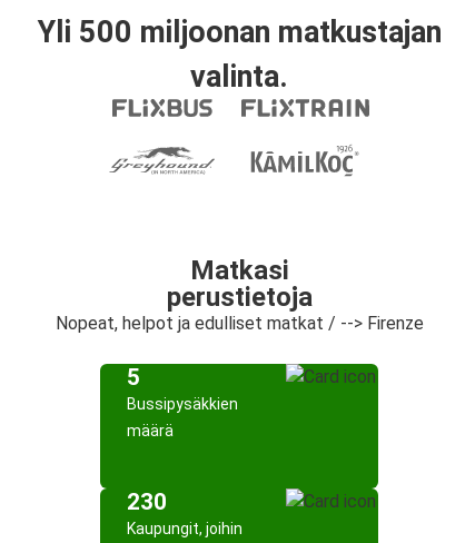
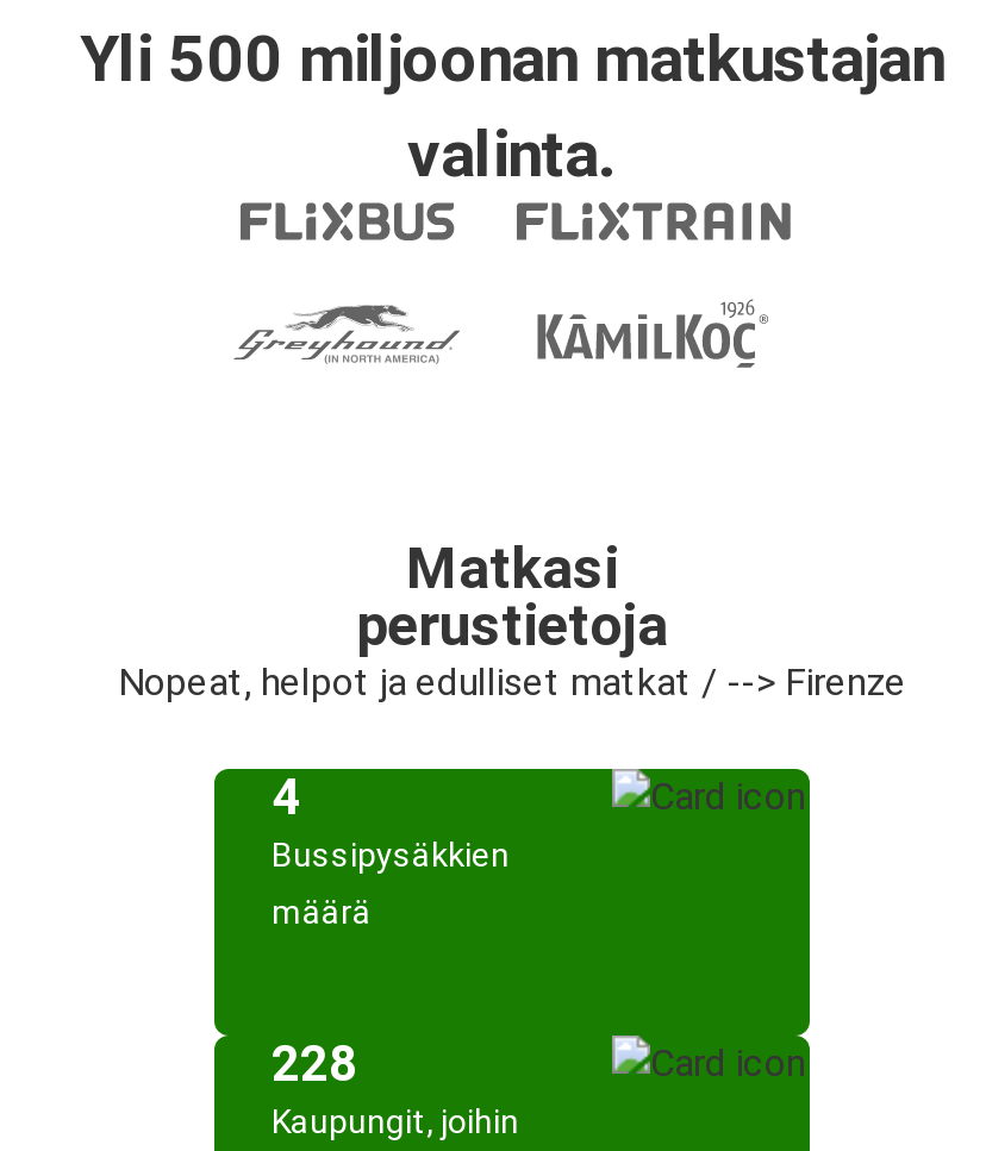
- 5
+ 4

- 230
+ 228
